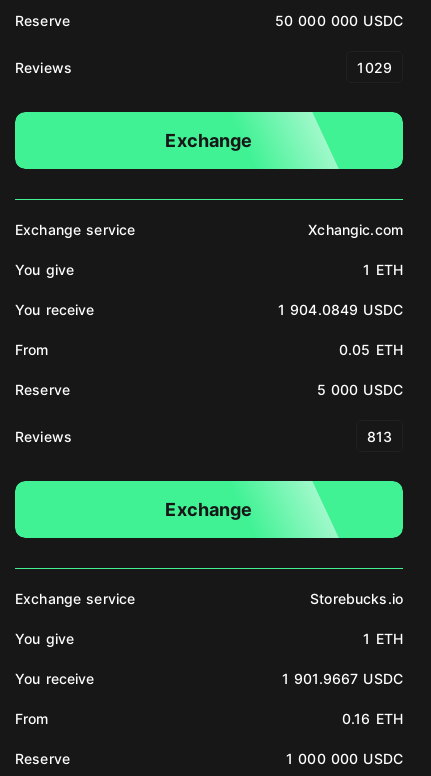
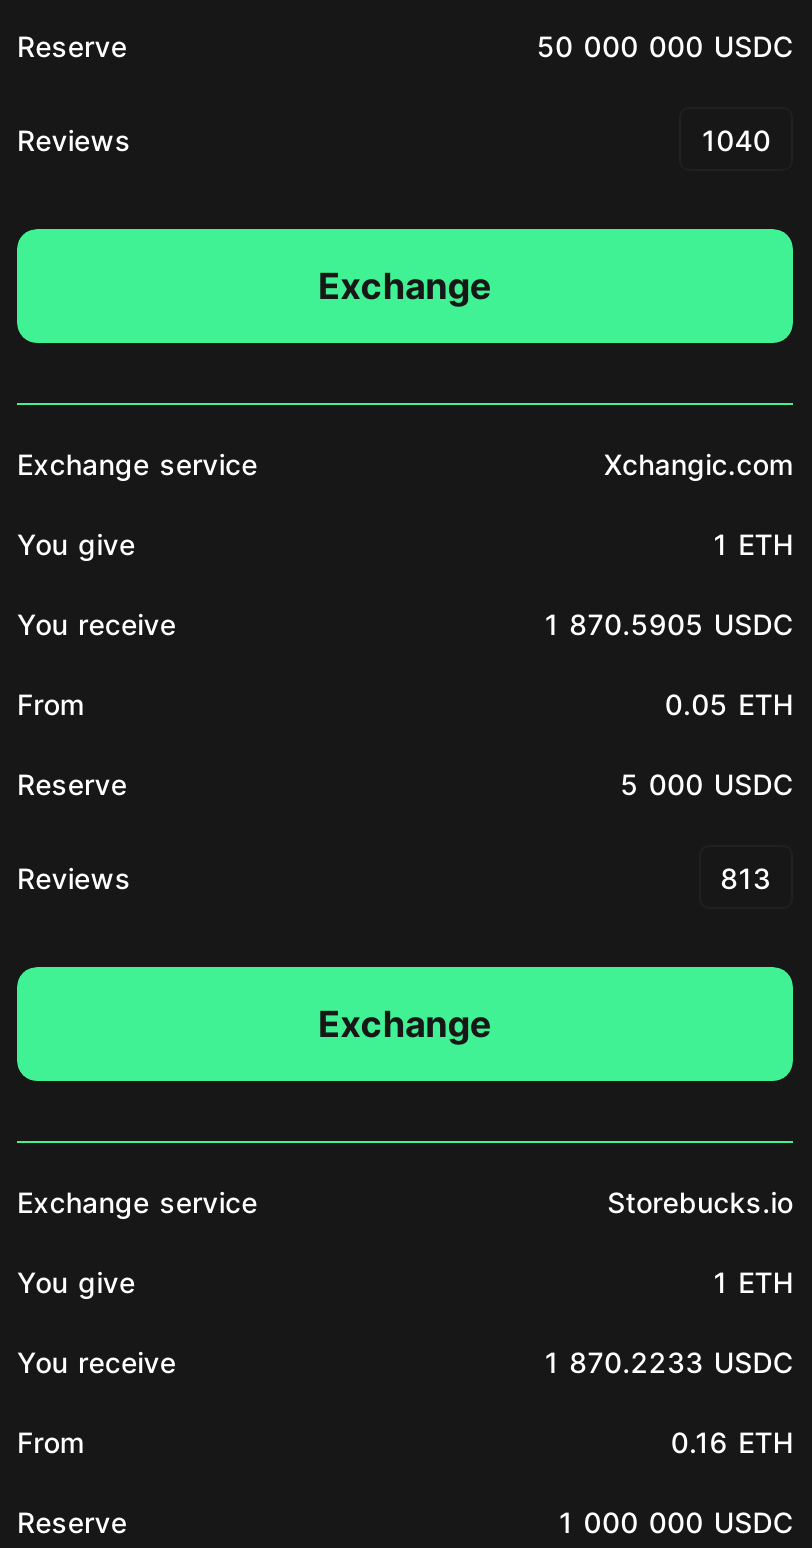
- 1029
+ 1040

moved down: [image]

- 1 904.0849 USDC
+ 1 870.5905 USDC

moved up: [image]

- 1 901.9667 USDC
+ 1 870.2233 USDC
